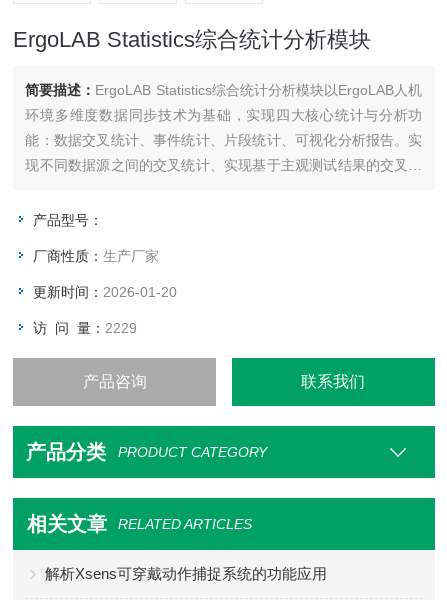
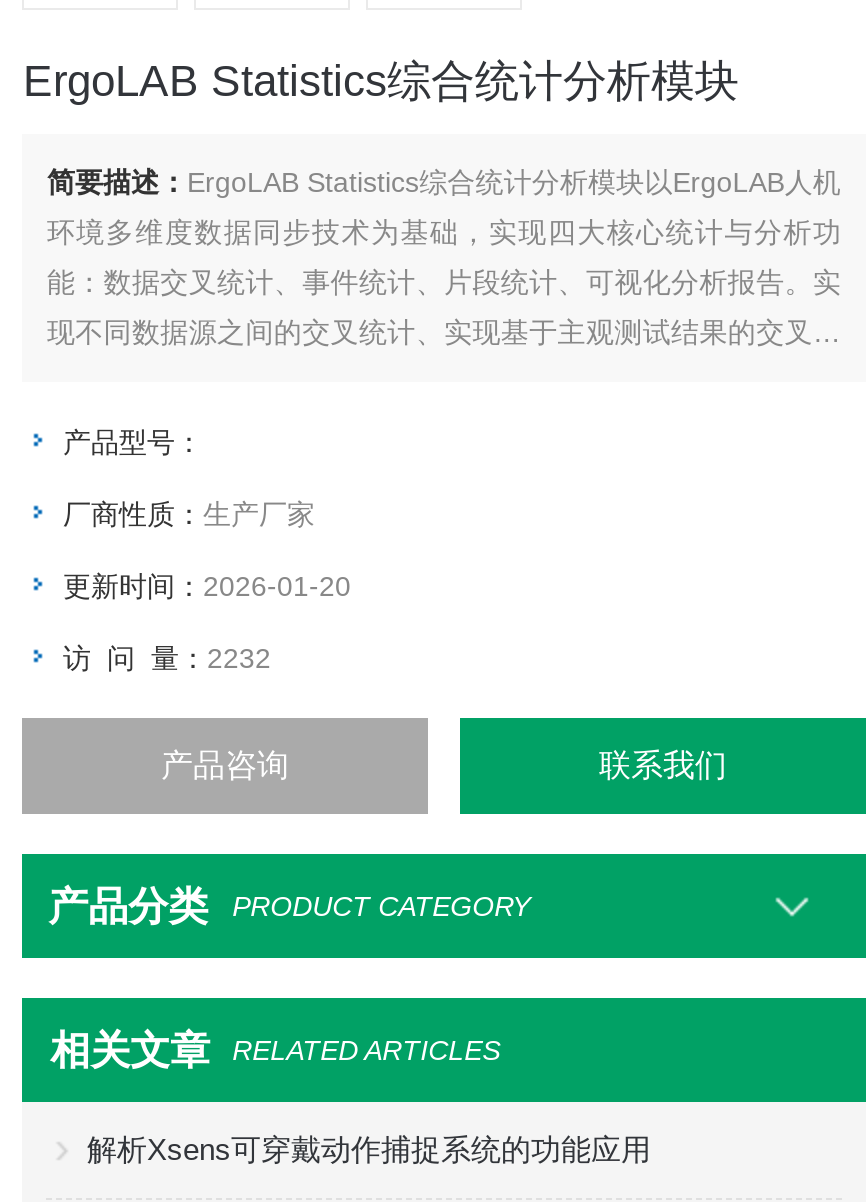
- 访 问 量：2229
+ 访 问 量：2232
